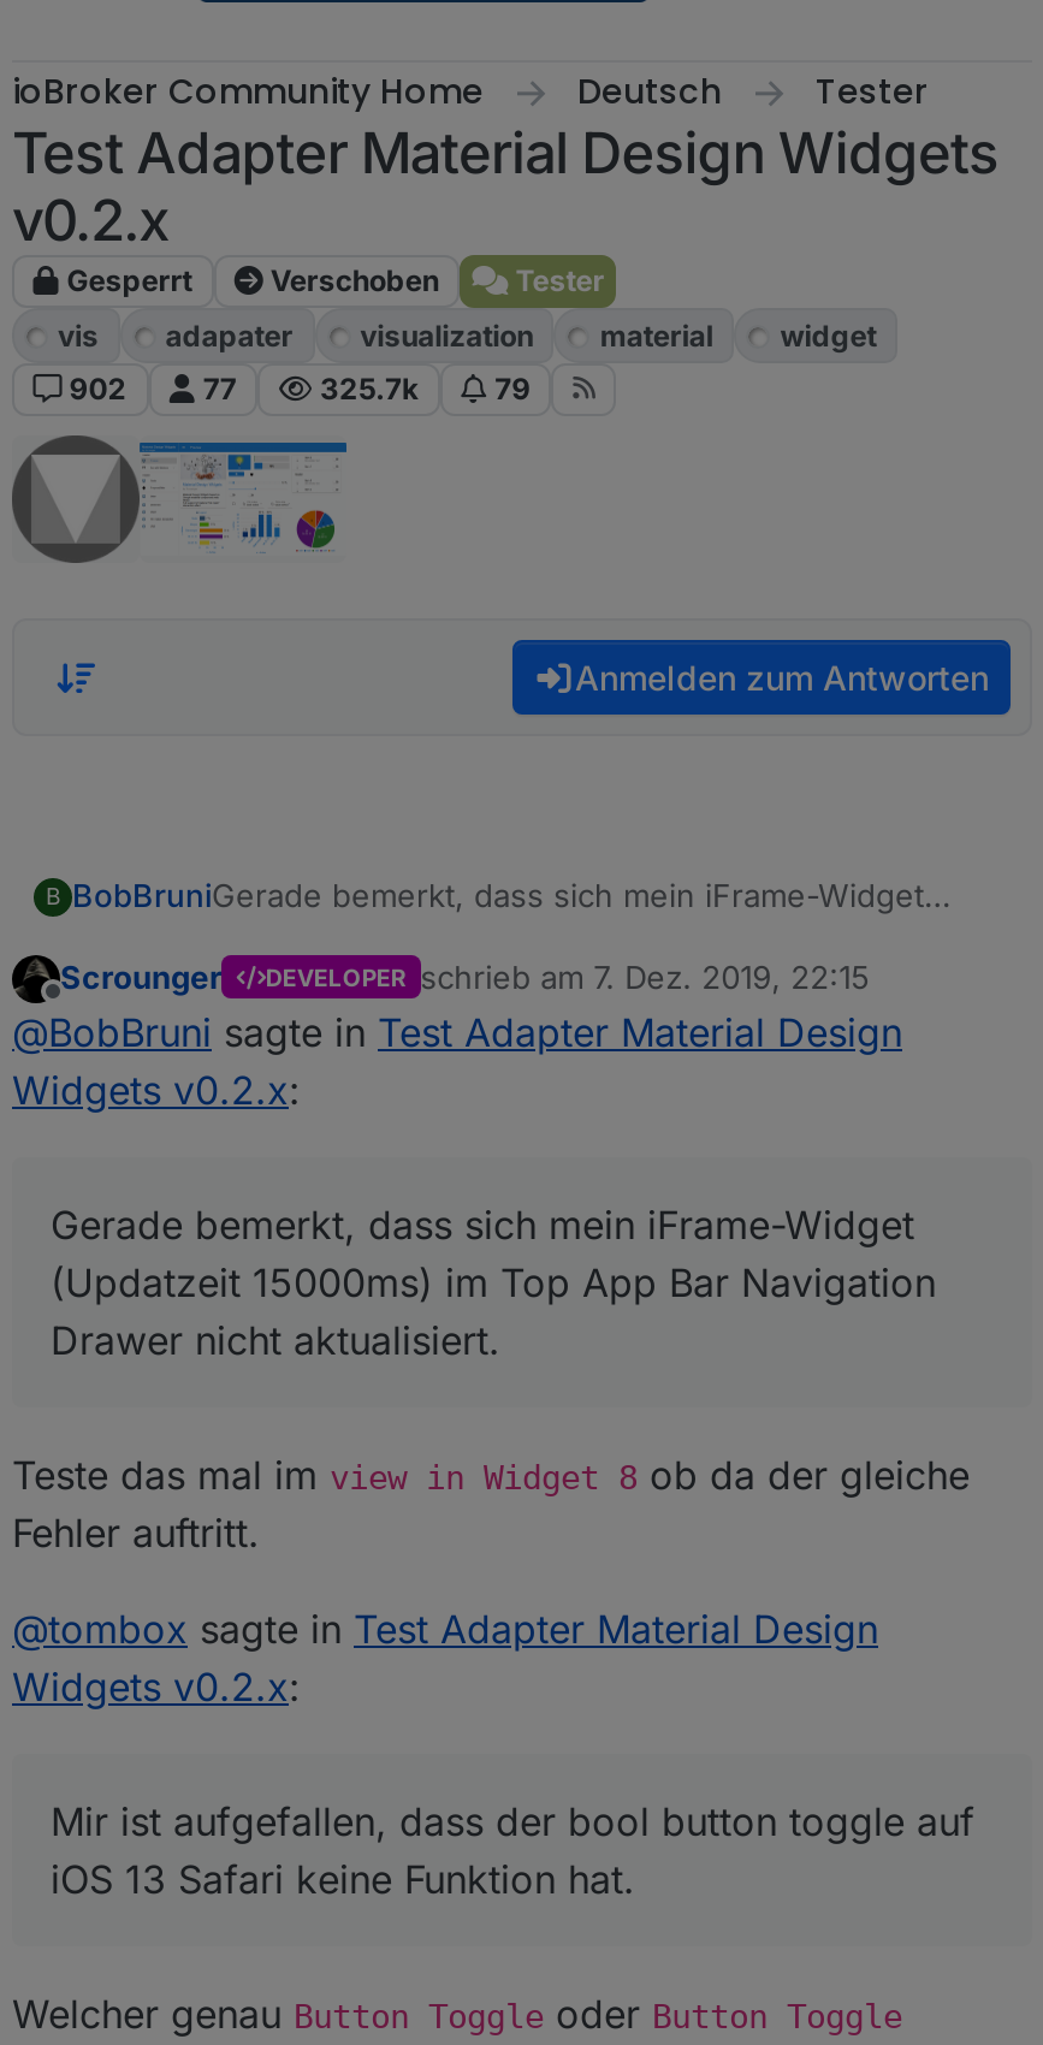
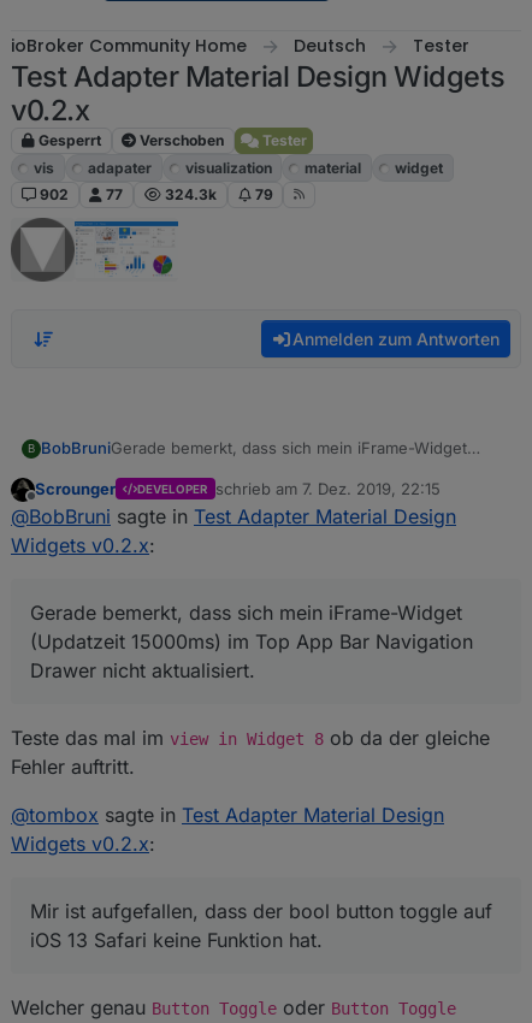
- 325.7k
+ 324.3k
